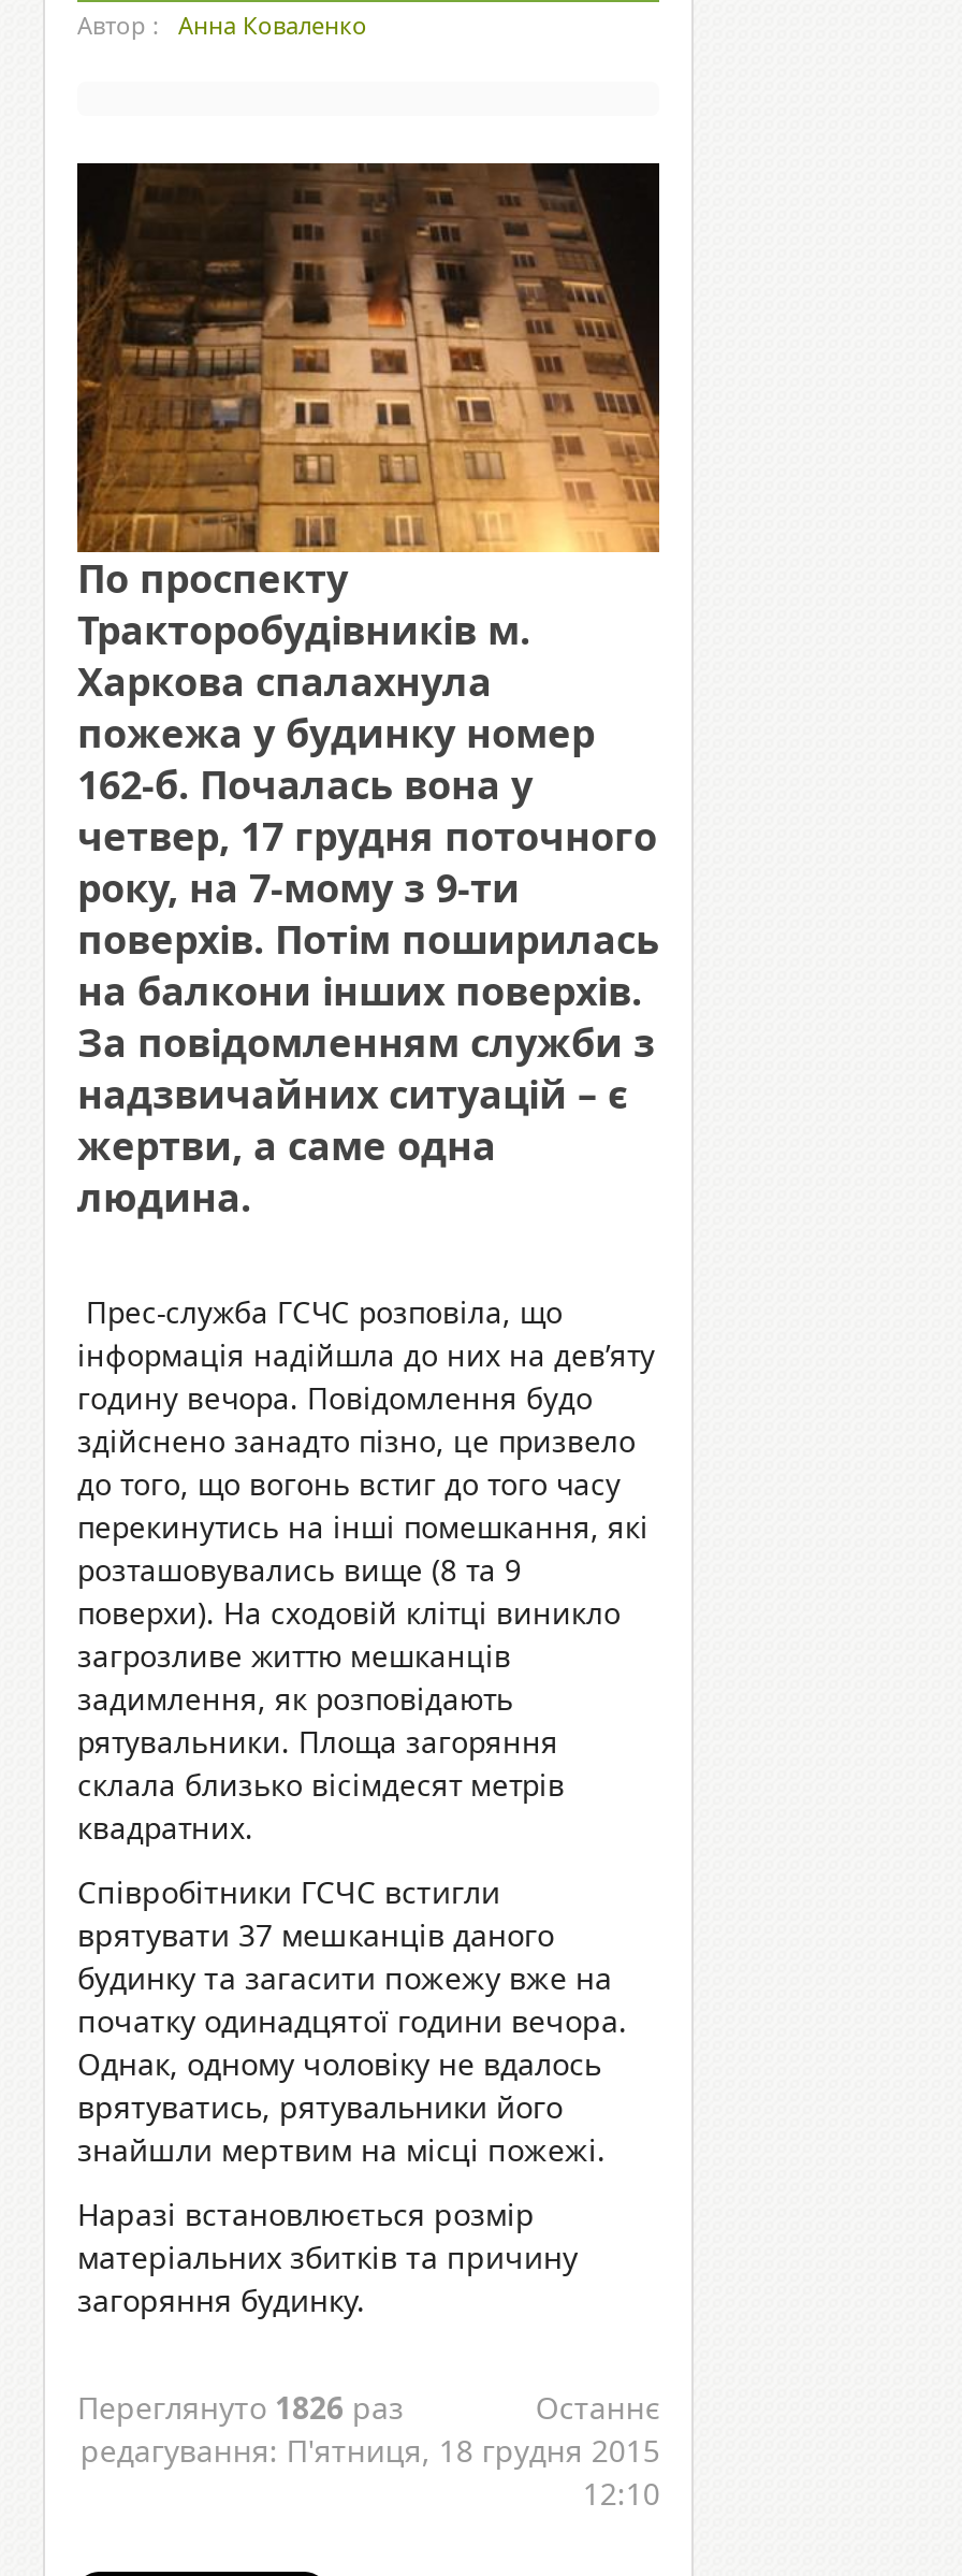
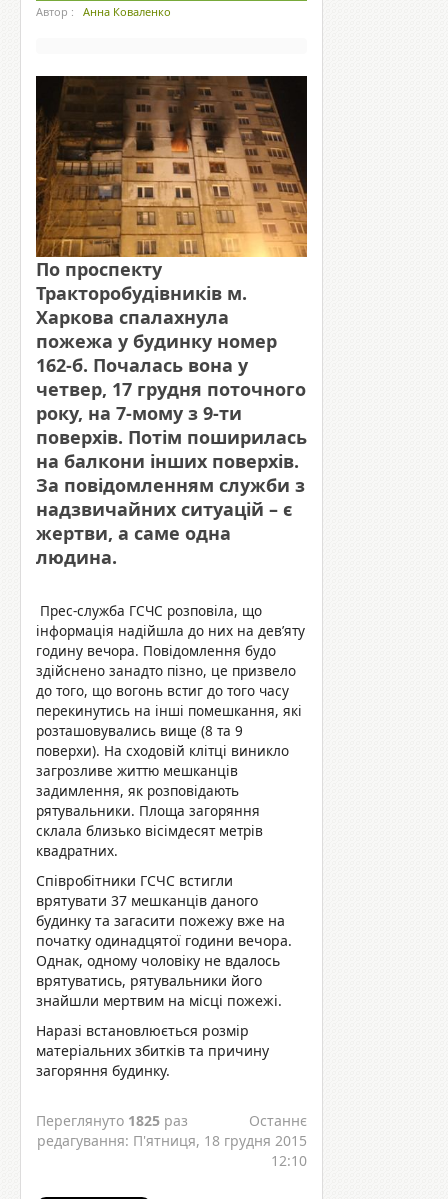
- Переглянуто 1826 раз
+ Переглянуто 1825 раз
